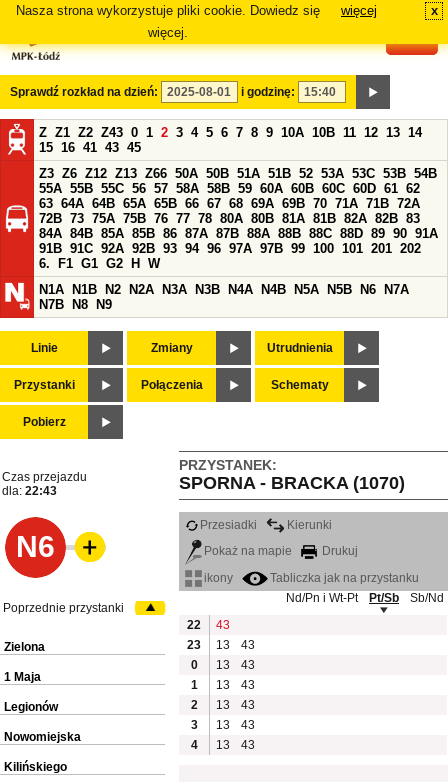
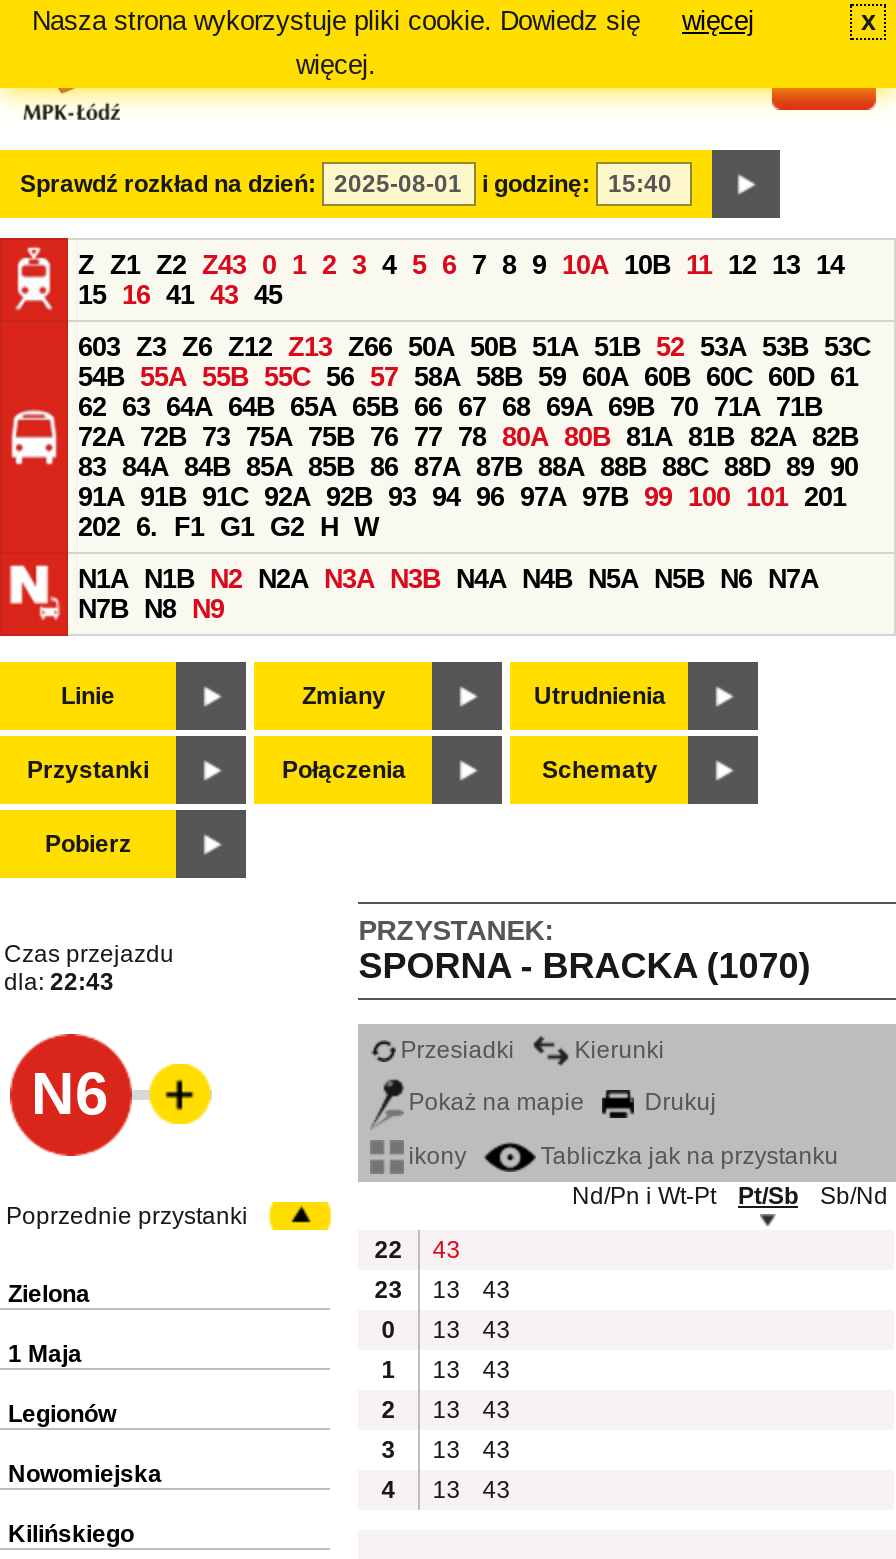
- Z3 Z6 Z12 Z13 Z66 50A 50B 51A 51B 52 53A 53C 53B 54B
- 55A 55B 55C 56 57 58A 58B 59 60A 60B 60C 60D 61 62
- 63 64A 64B 65A 65B 66 67 68 69A 69B 70 71A 71B 72A
- 72B 73 75A 75B 76 77 78 80A 80B 81A 81B 82A 82B 83
- 84A 84B 85A 85B 86 87A 87B 88A 88B 88C 88D 89 90 91A
- 91B 91C 92A 92B 93 94 96 97A 97B 99 100 101 201 202
- 6. F1 G1 G2 H W
+ 603 Z3 Z6 Z12 Z13 Z66 50A 50B 51A 51B 52 53A 53B 53C
+ 54B 55A 55B 55C 56 57 58A 58B 59 60A 60B 60C 60D 61
+ 62 63 64A 64B 65A 65B 66 67 68 69A 69B 70 71A 71B
+ 72A 72B 73 75A 75B 76 77 78 80A 80B 81A 81B 82A 82B
+ 83 84A 84B 85A 85B 86 87A 87B 88A 88B 88C 88D 89 90
+ 91A 91B 91C 92A 92B 93 94 96 97A 97B 99 100 101 201
+ 202 6. F1 G1 G2 H W
